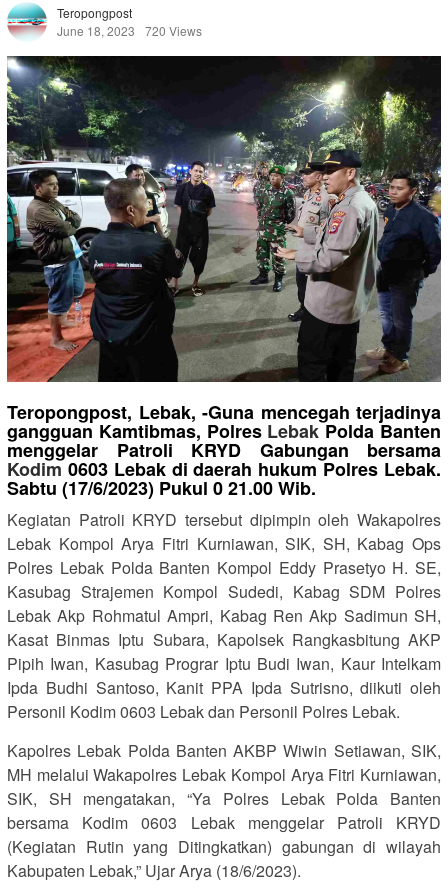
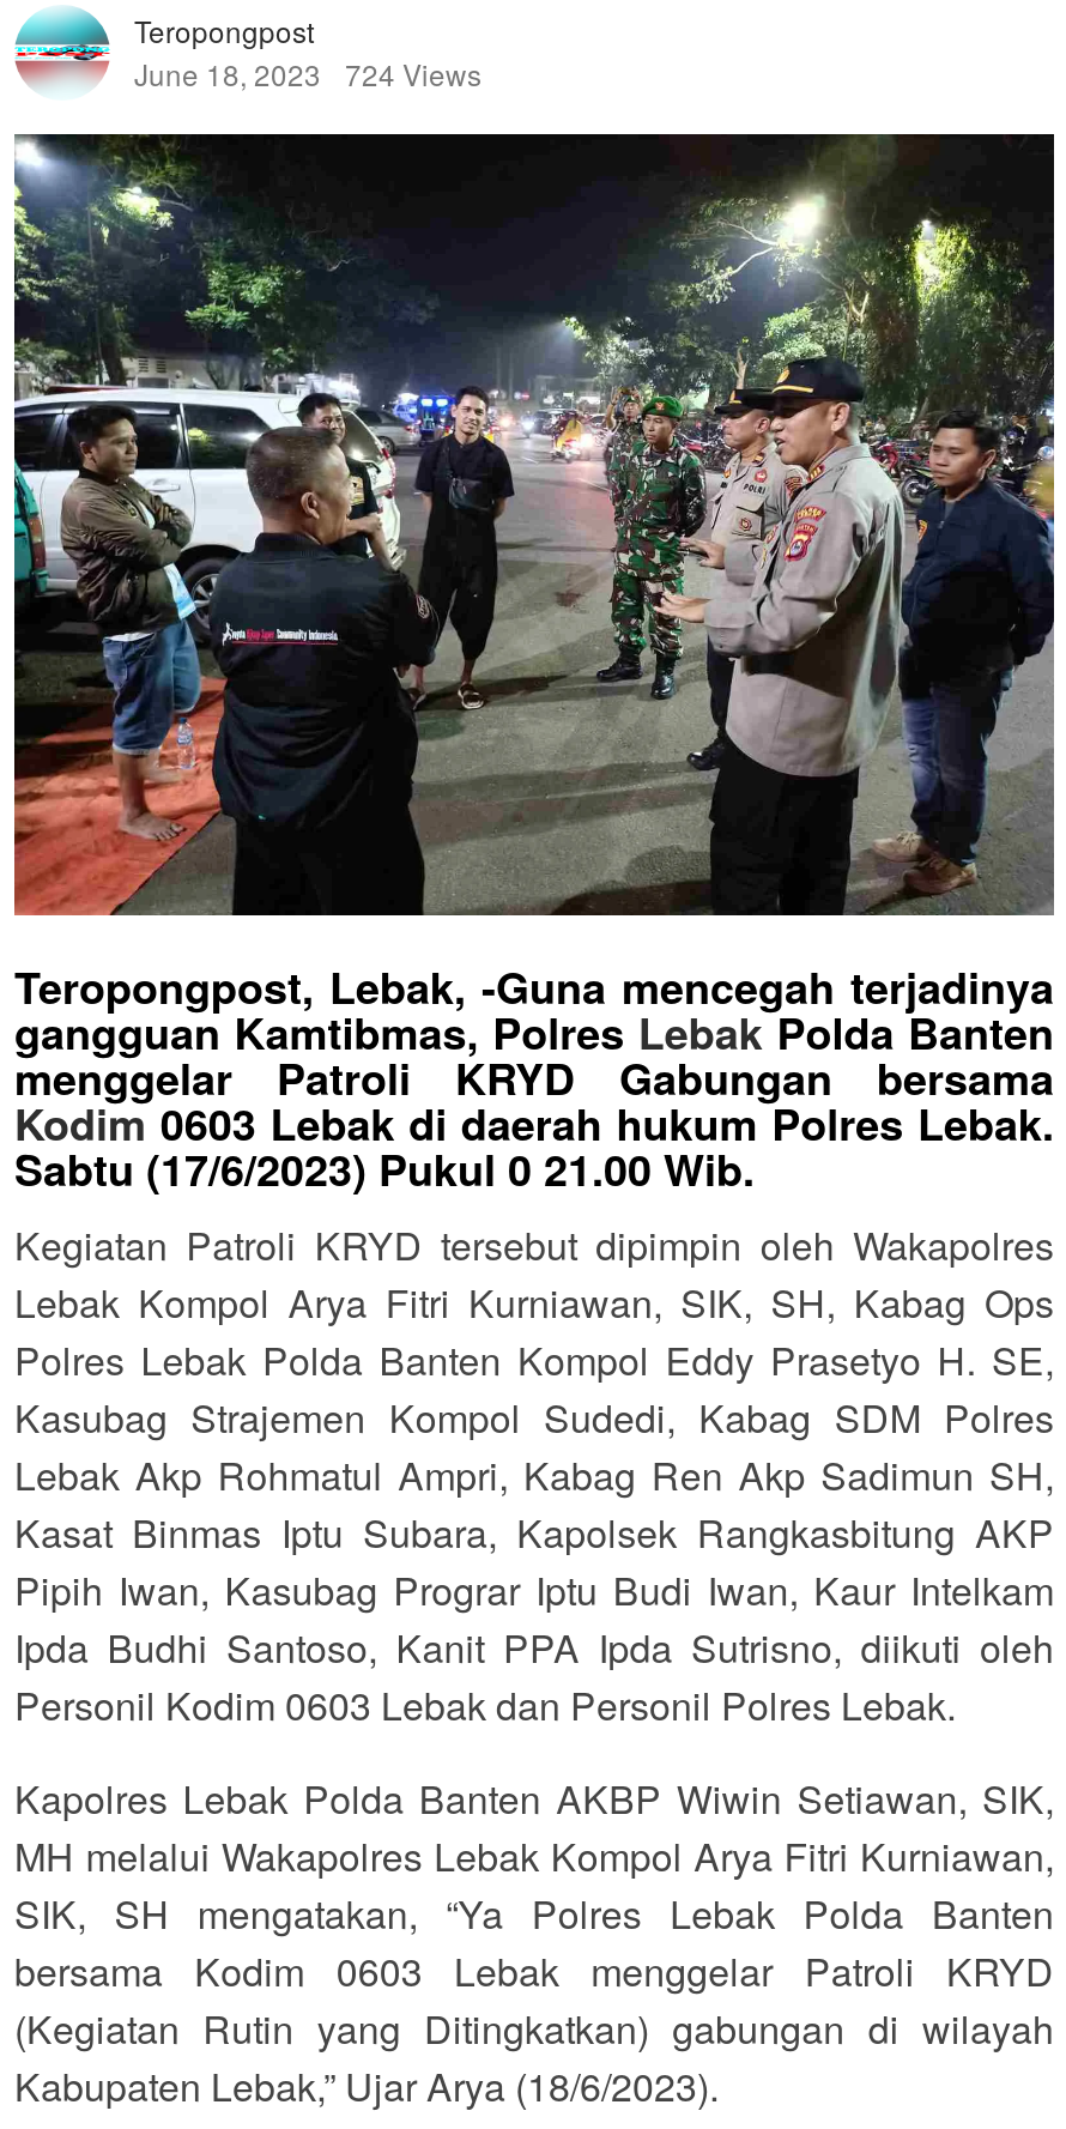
- June 18, 2023 720 Views
+ June 18, 2023 724 Views
